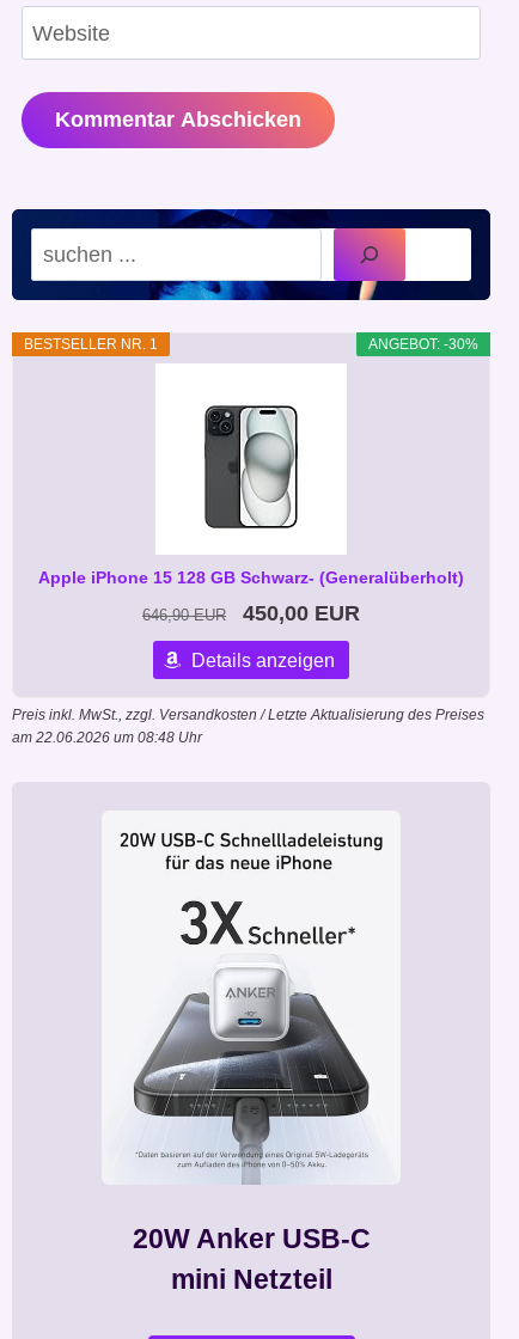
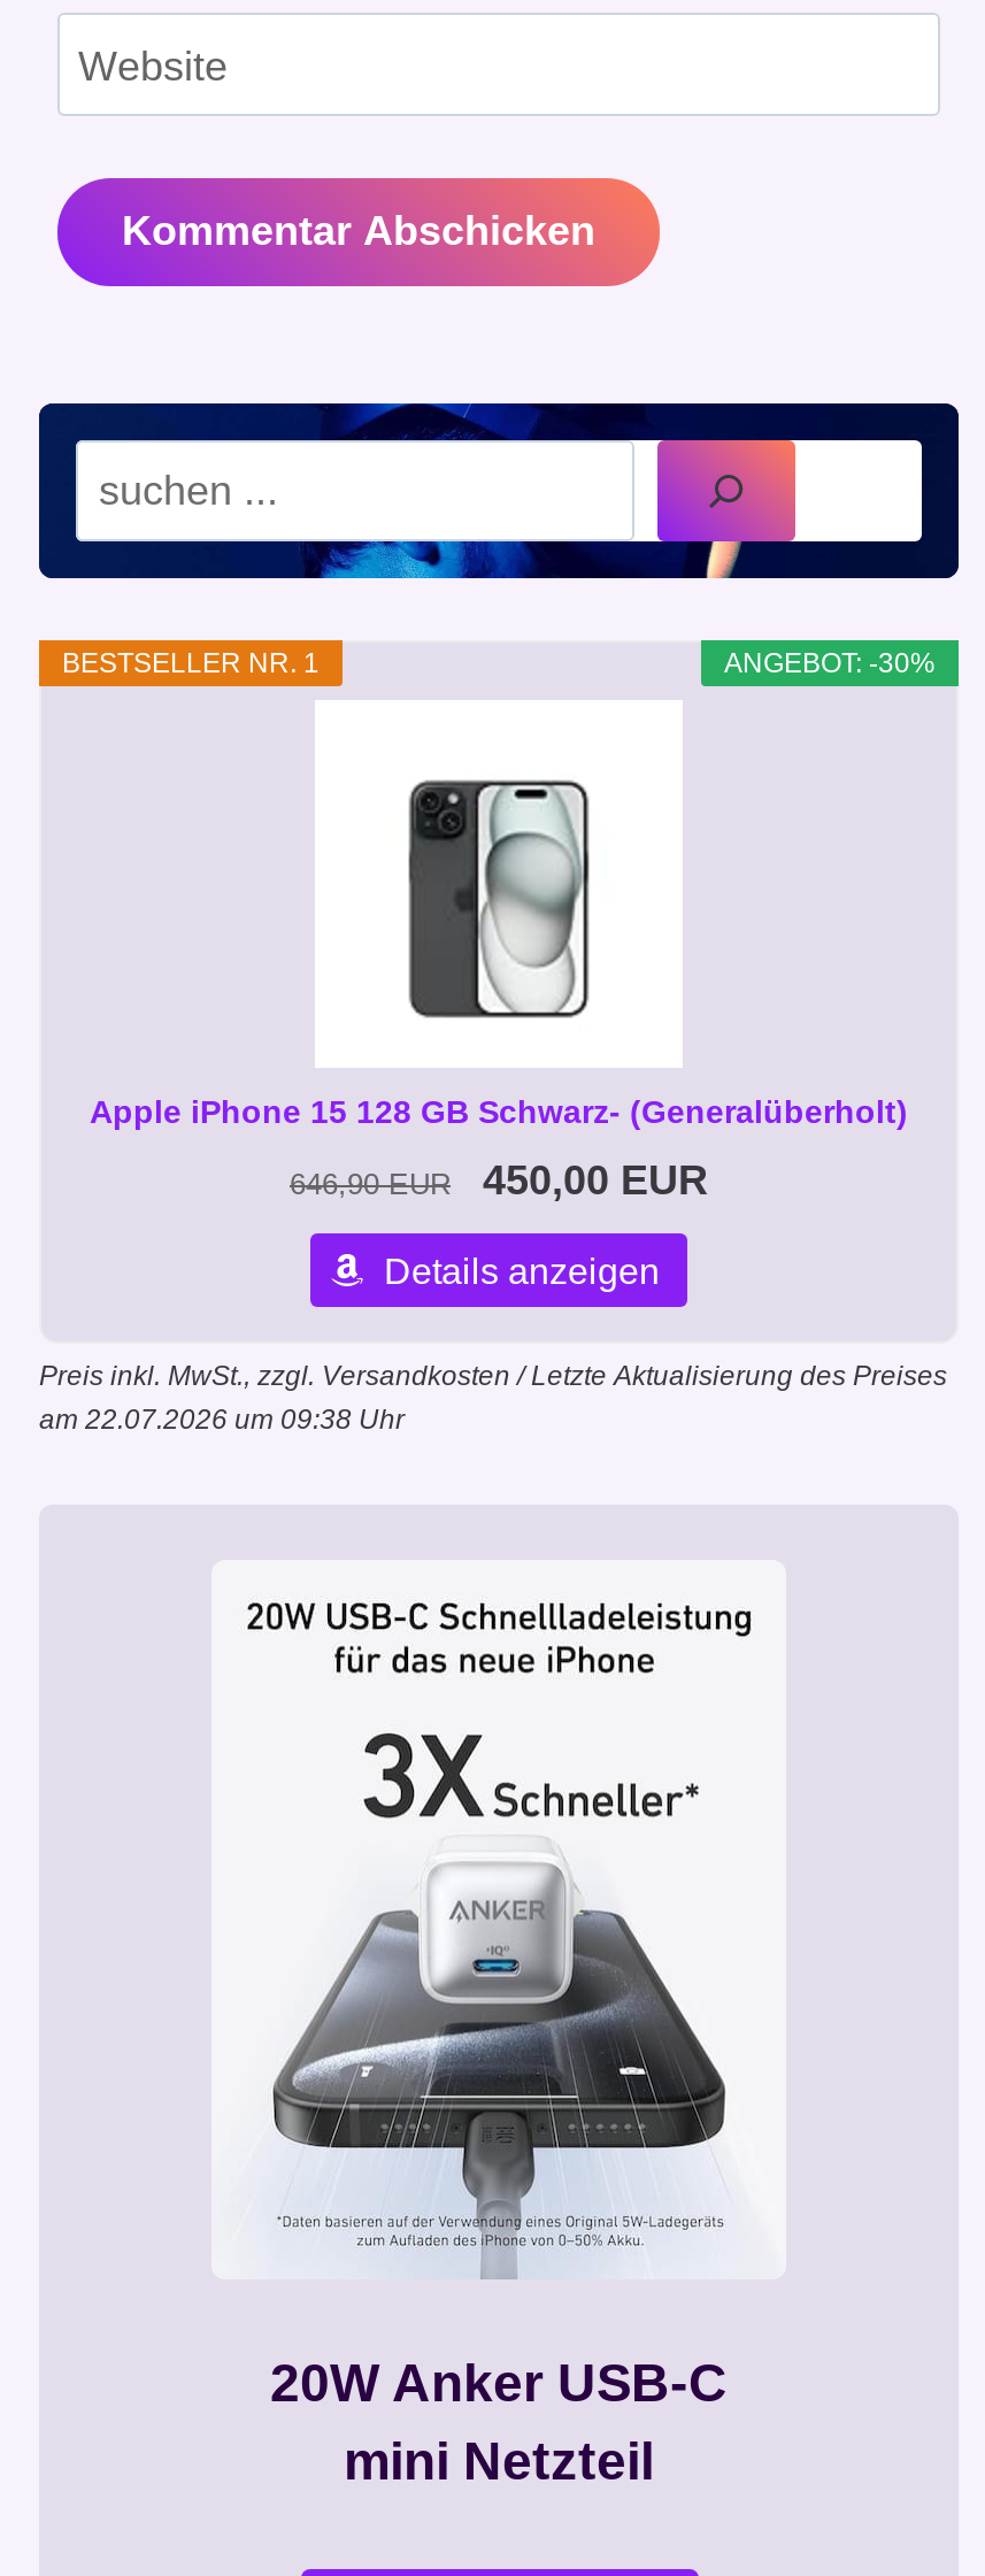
- am 22.06.2026 um 08:48 Uhr
+ am 22.07.2026 um 09:38 Uhr
